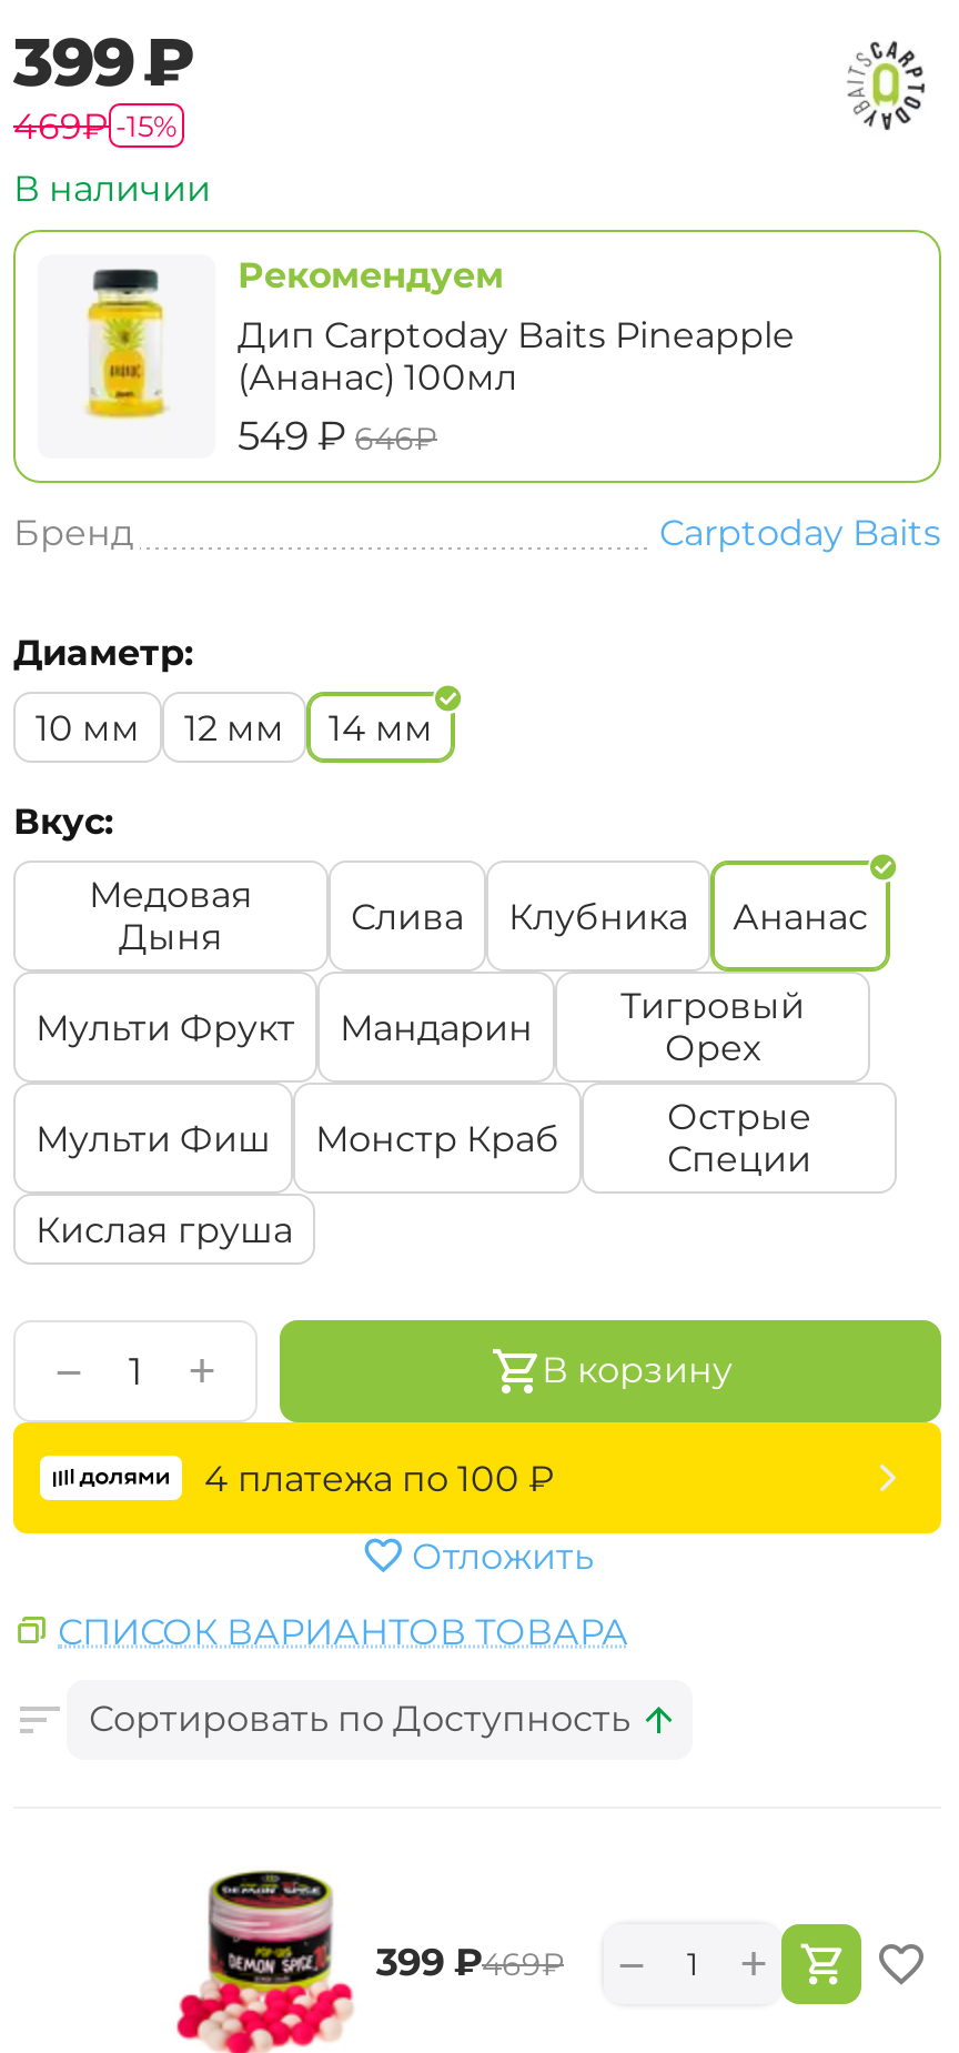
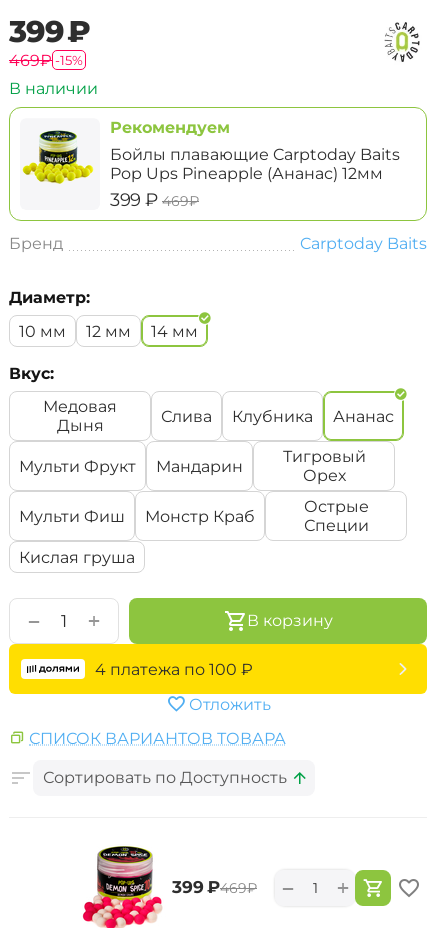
- [image]
- Дип Carptoday Baits Pineapple
- (Ананас) 100мл
- ‍549‍ ₽ ‍646‍₽
+ [image]
+ Бойлы плавающие Carptoday Baits
+ Pop Ups Pineapple (Ананас) 12мм
+ ‍399‍ ₽ ‍469‍₽
